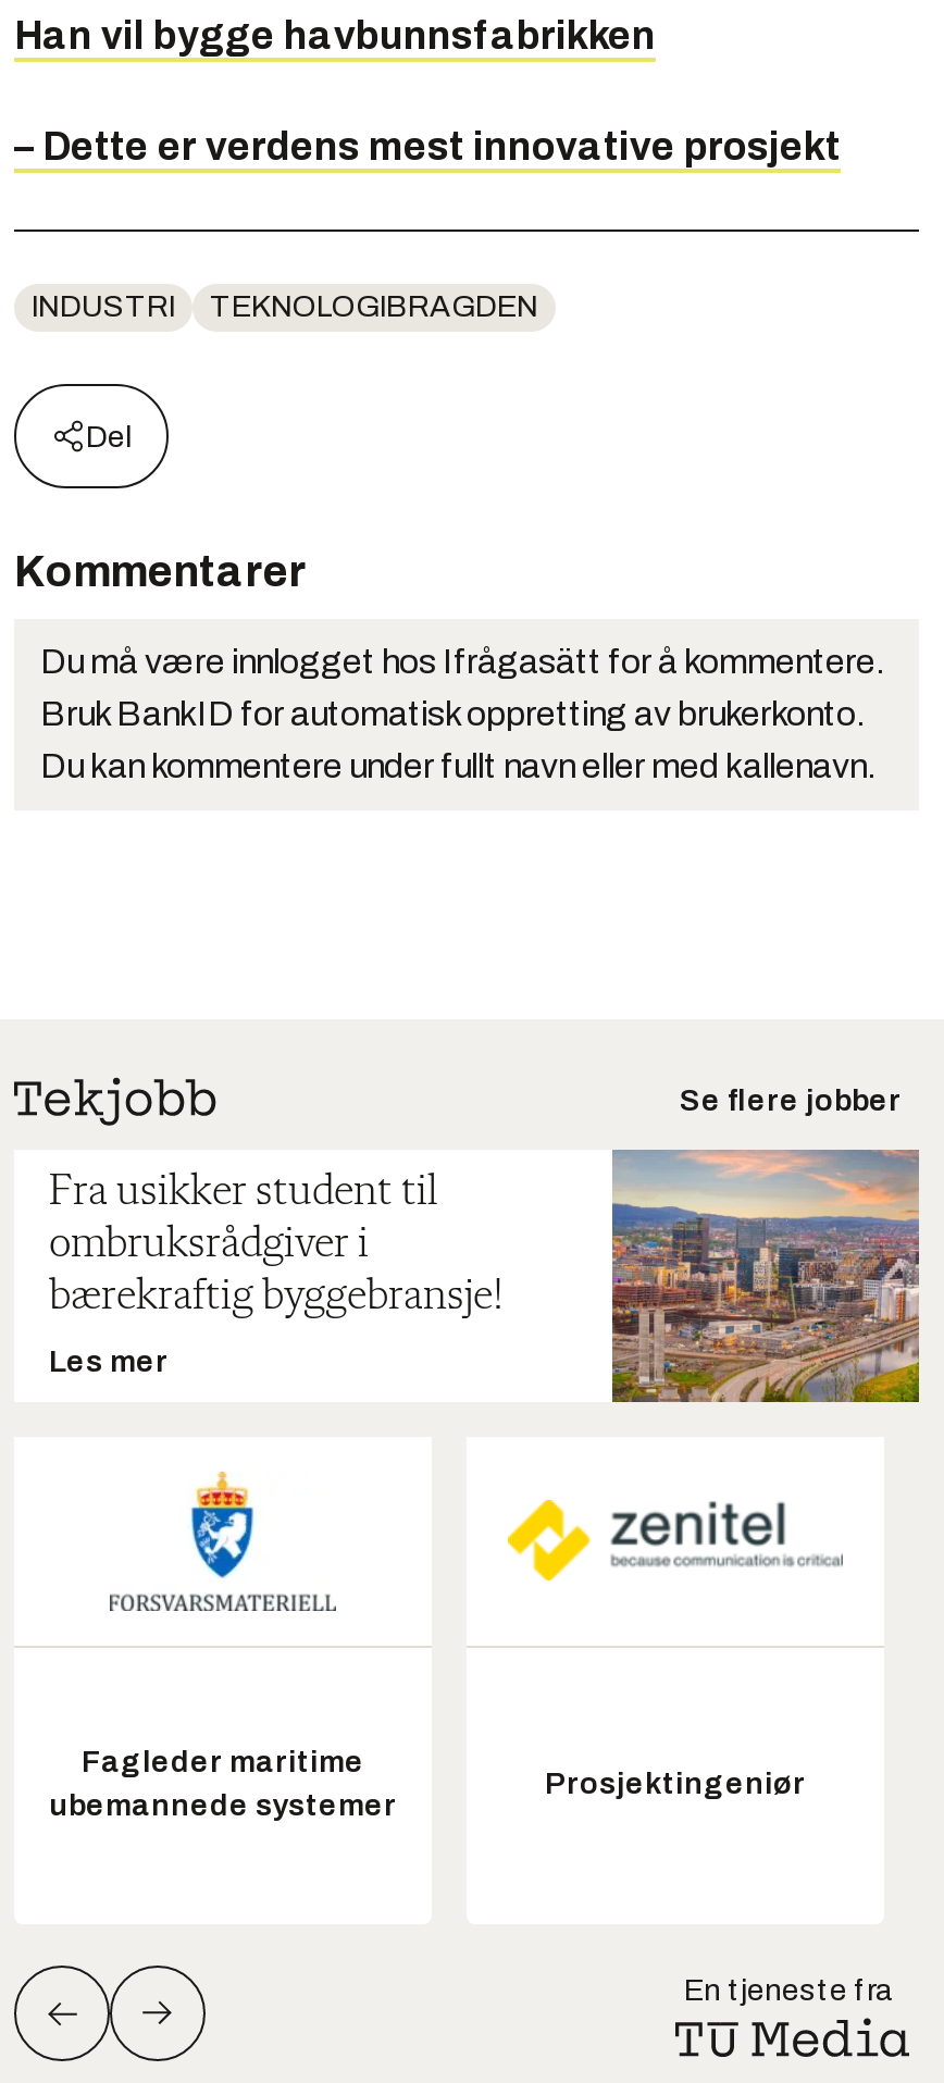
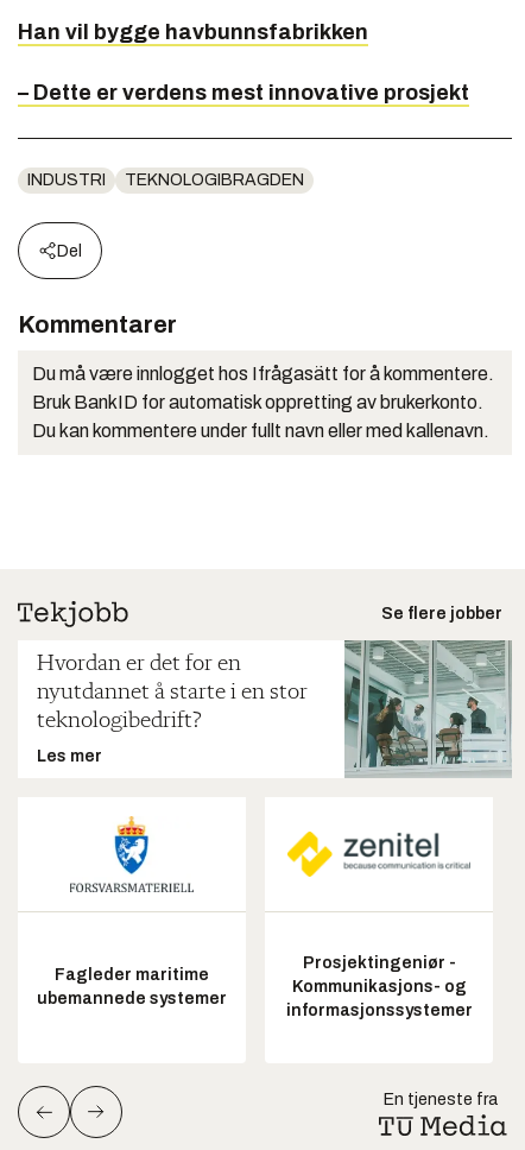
- [image]
+ [image]

- Fra usikker student til
- ombruksrådgiver i
- bærekraftig byggebransje!
+ Hvordan er det for en
+ nyutdannet å starte i en stor
+ teknologibedrift?

- Prosjektingeniør
+ Prosjektingeniør -
+ Kommunikasjons- og
+ informasjonssystemer
